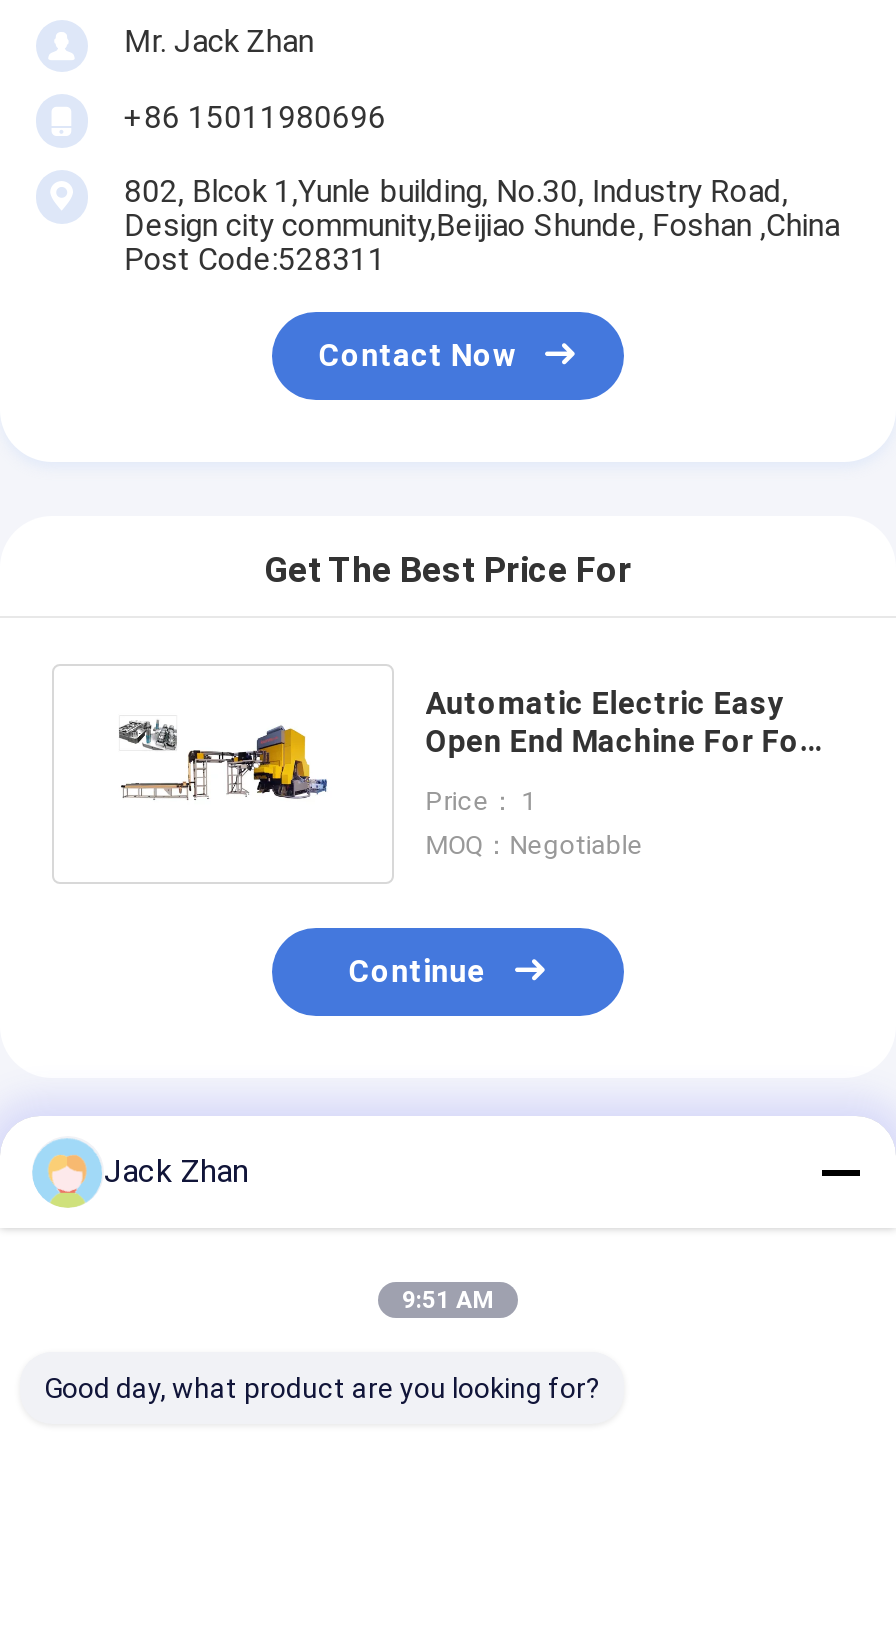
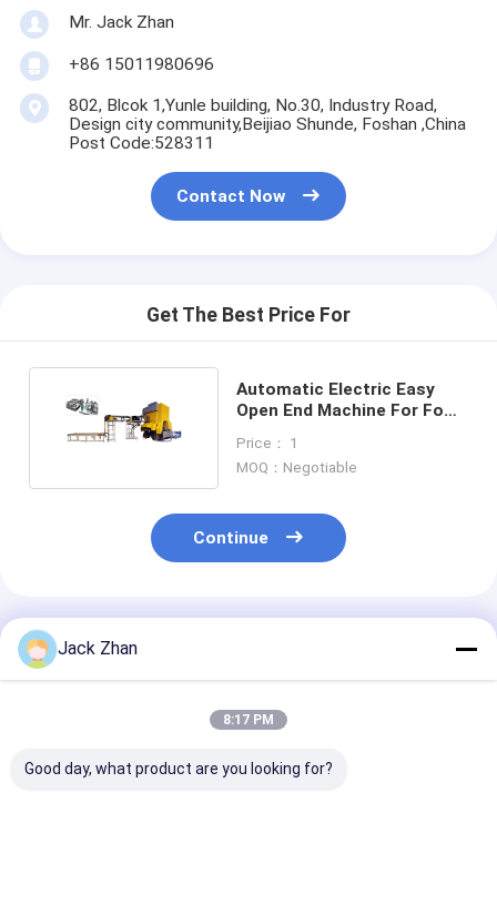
- 9:51 AM
+ 8:17 PM
